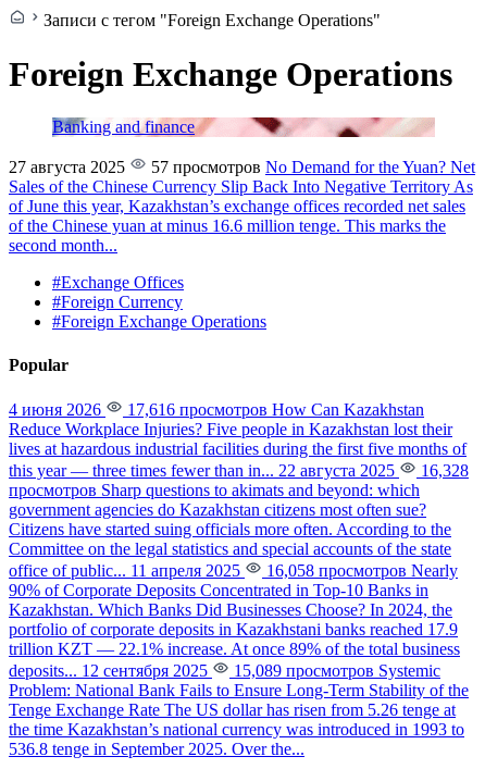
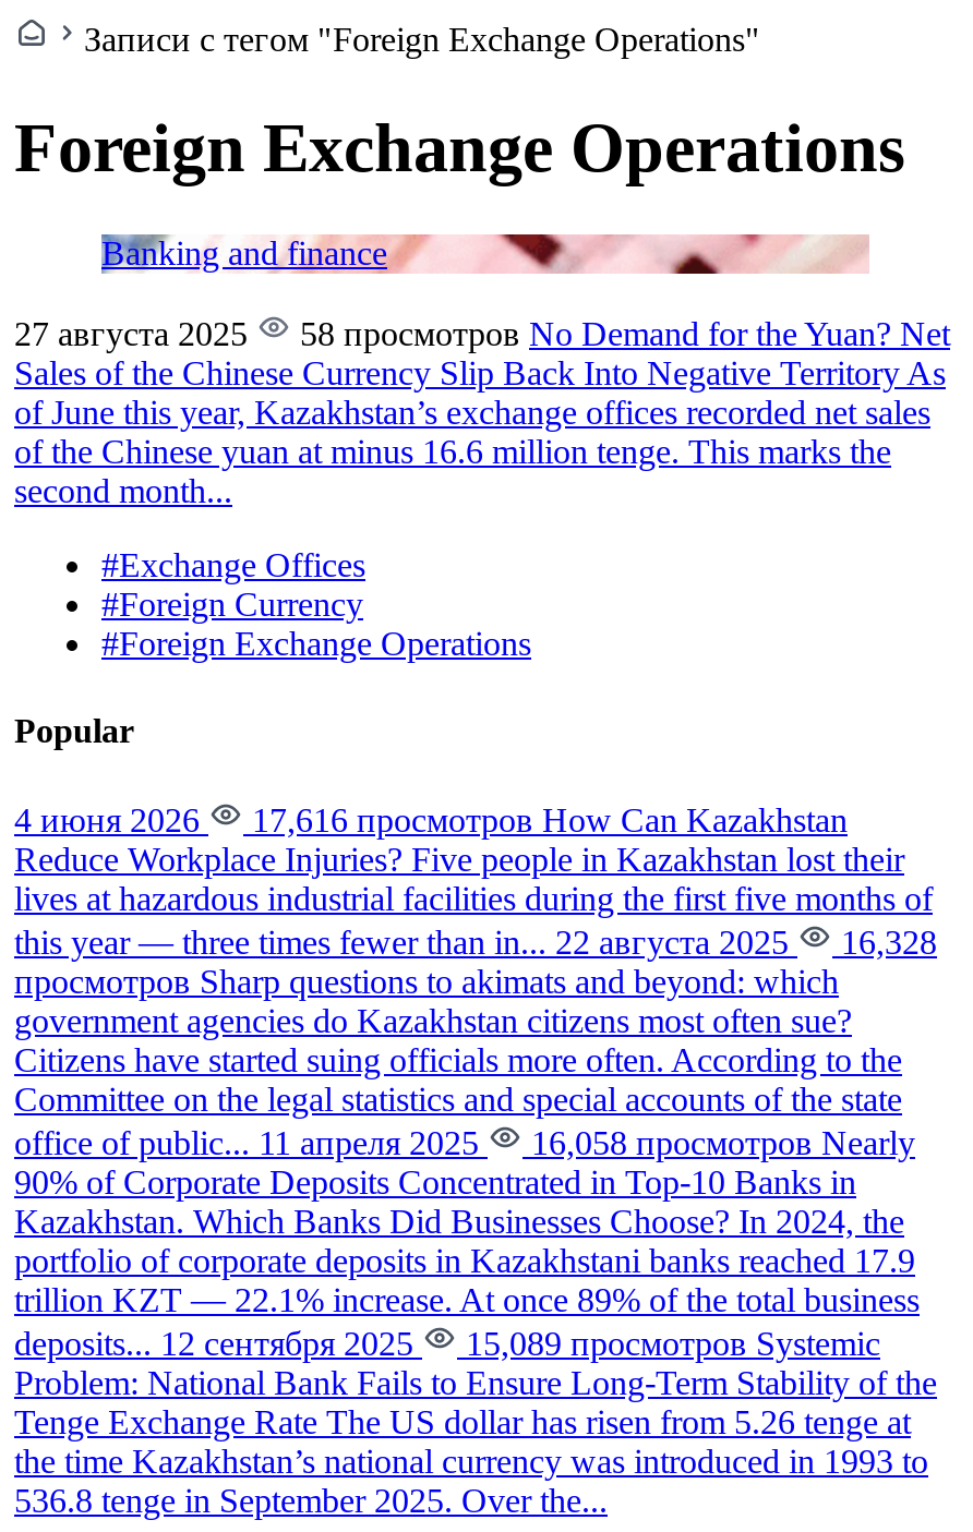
- 57 просмотров No Demand for the Yuan? Net
+ 58 просмотров No Demand for the Yuan? Net
